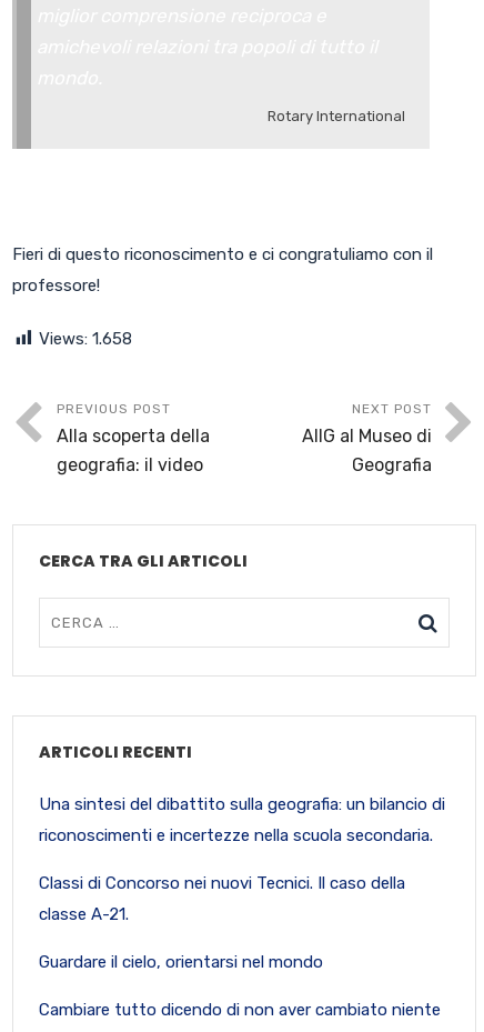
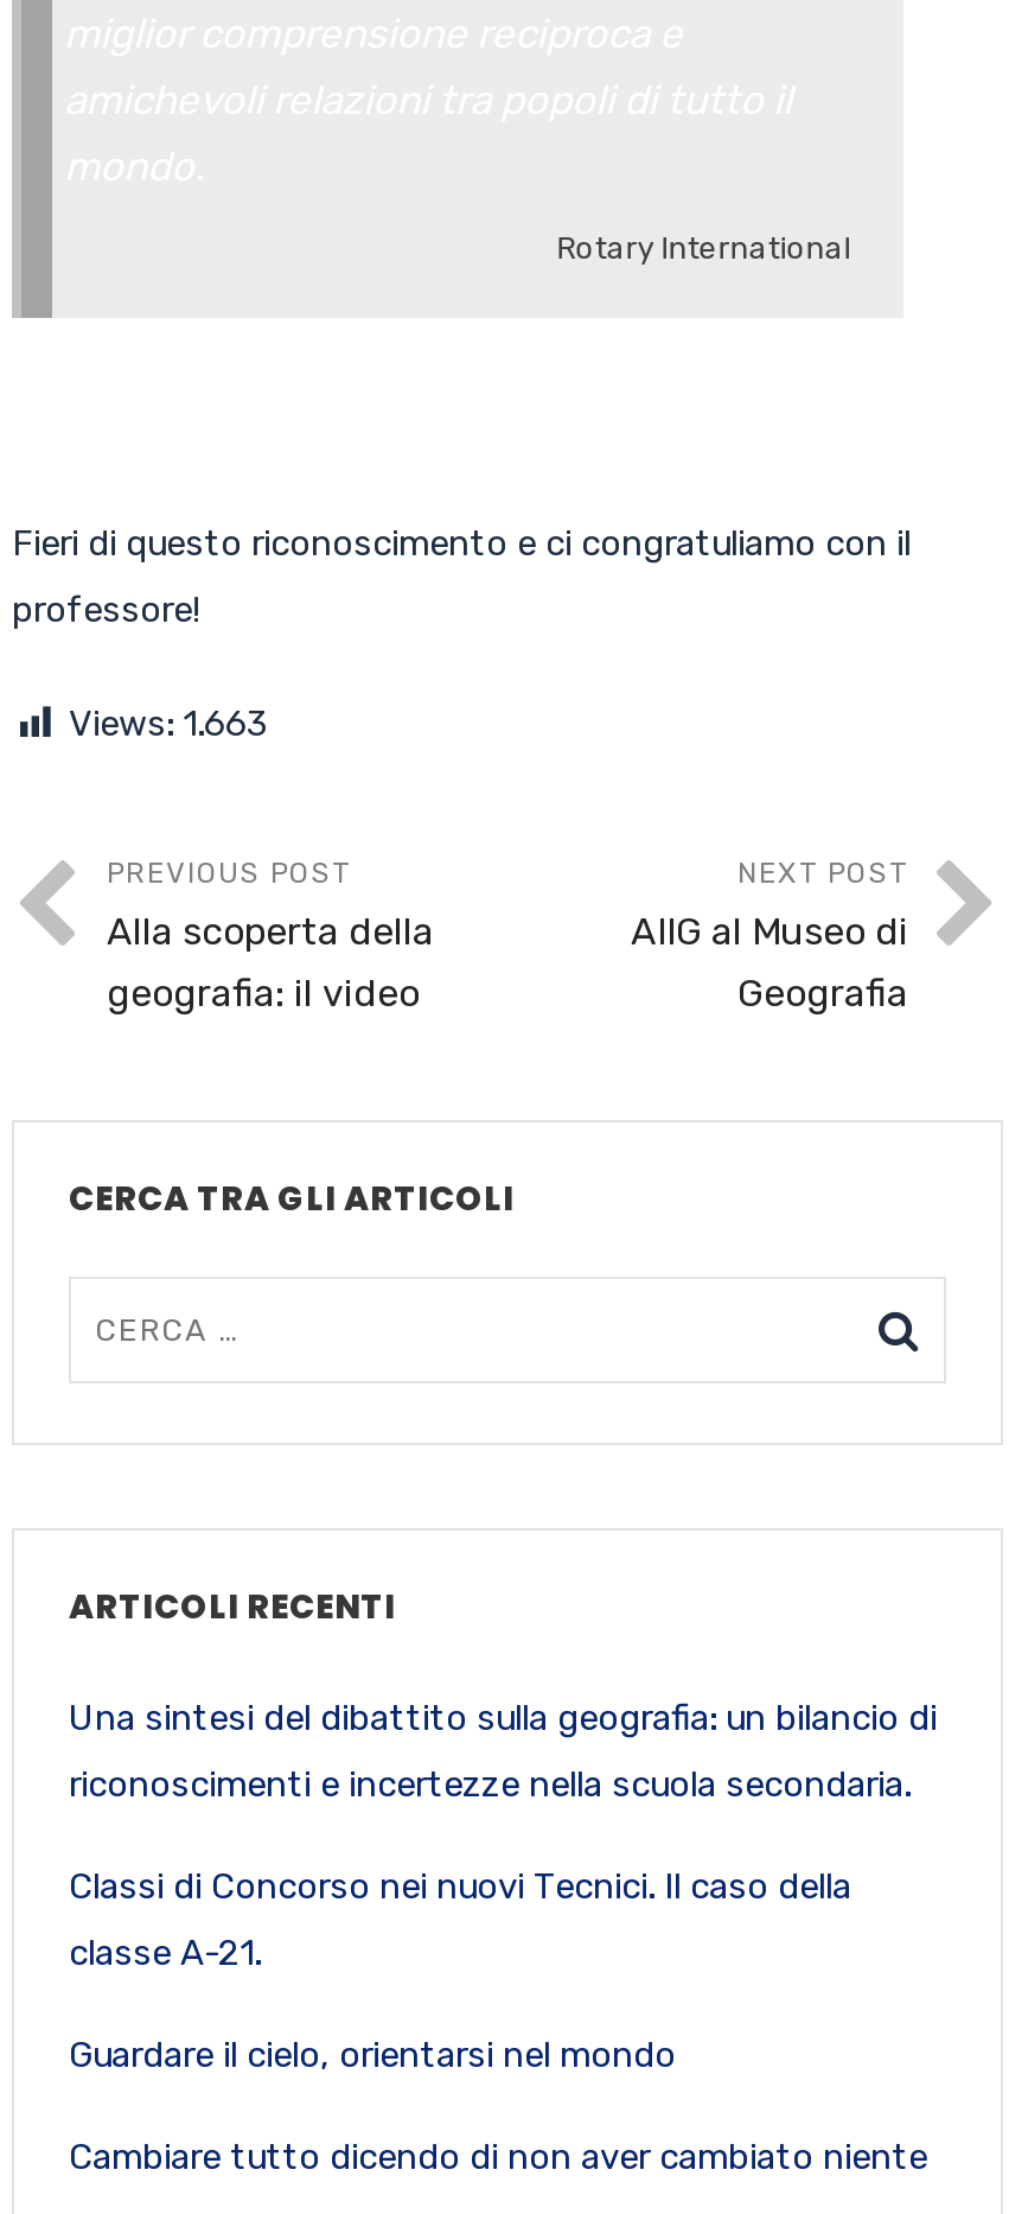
- Views: 1.658
+ Views: 1.663
